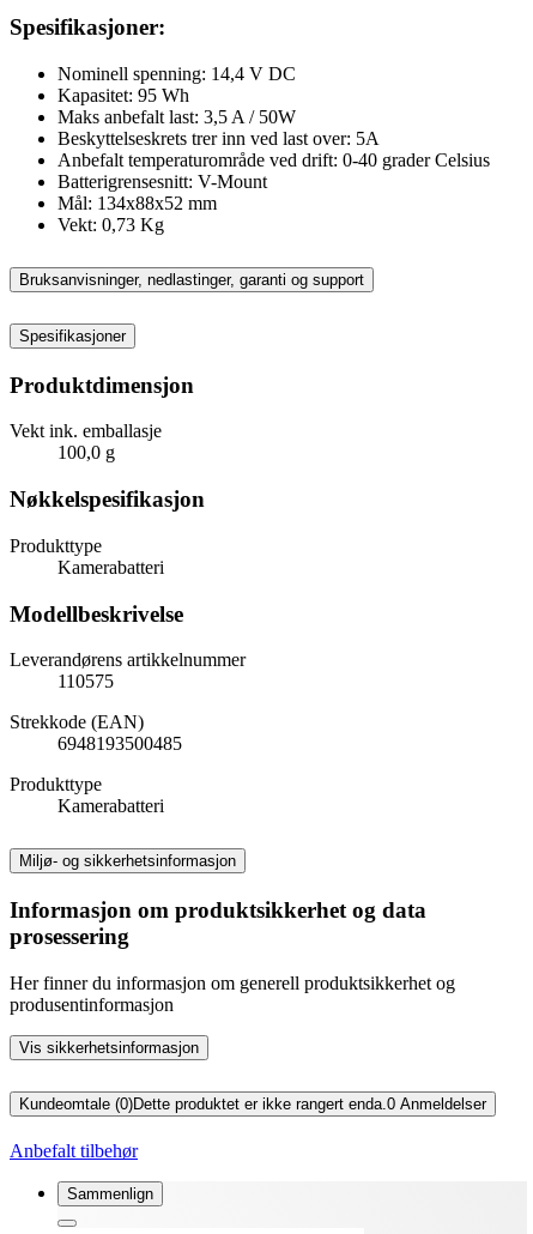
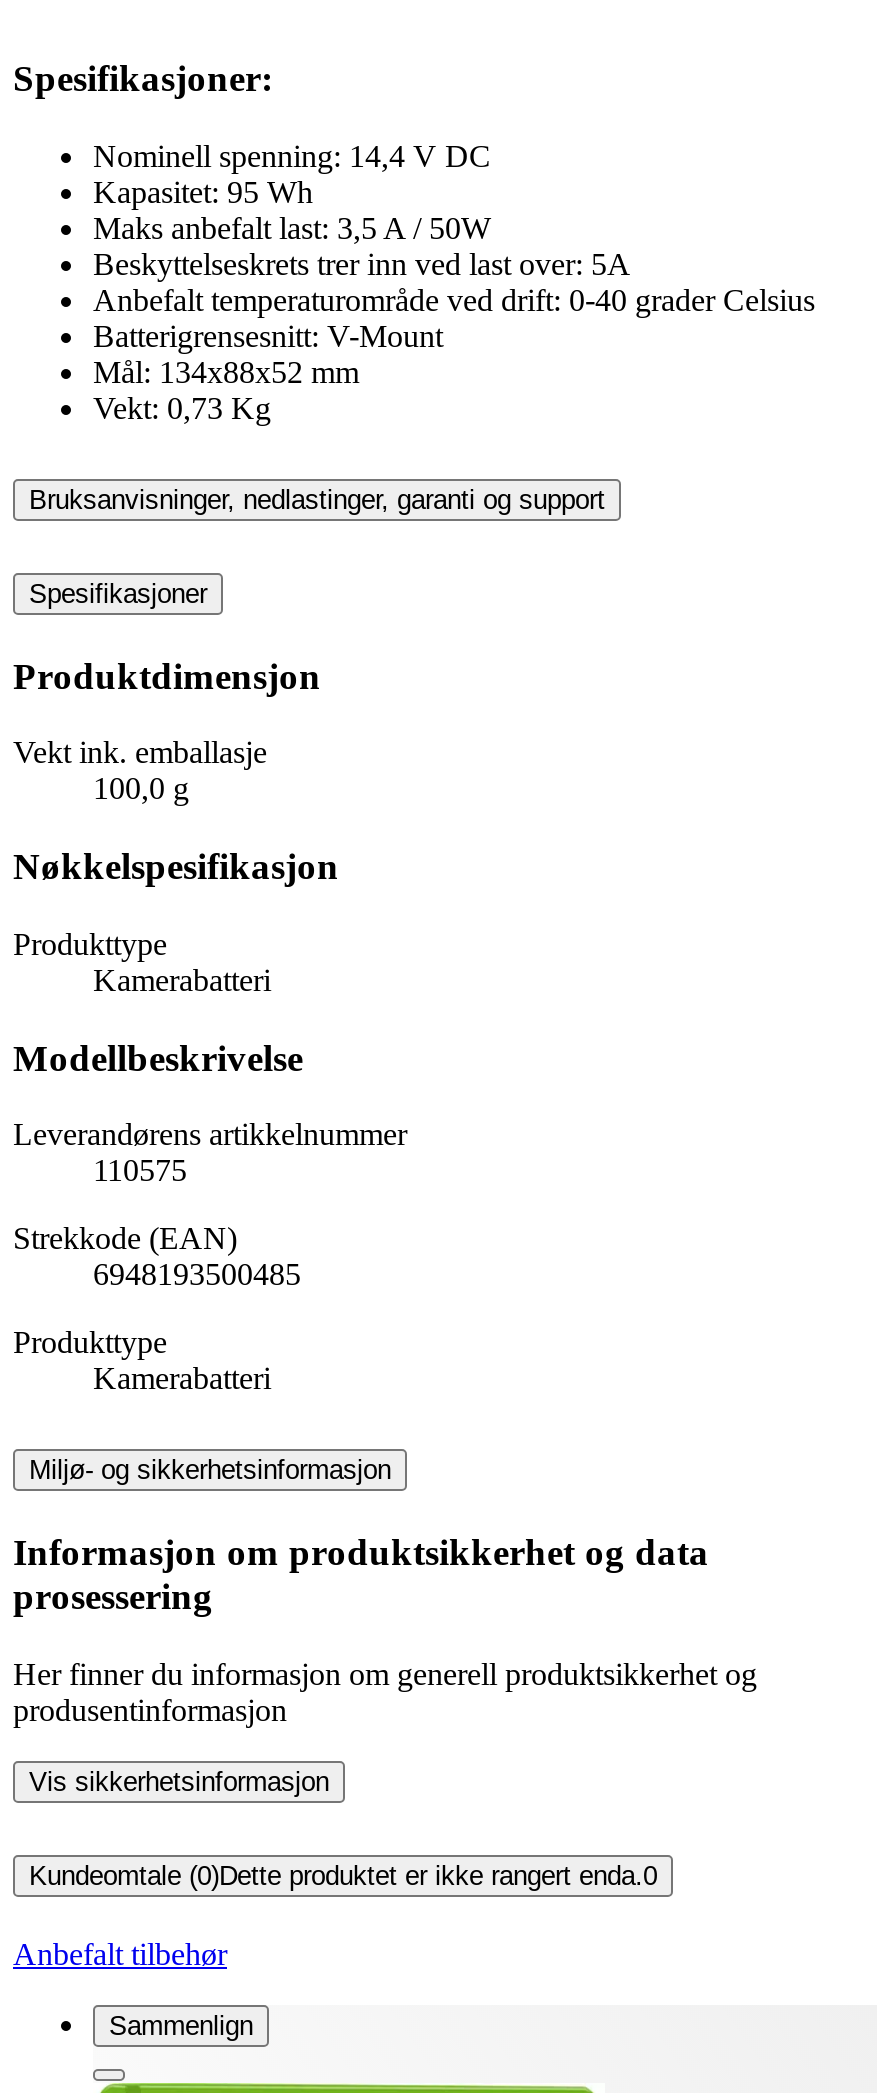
- Kundeomtale (0)Dette produktet er ikke rangert enda.0 Anmeldelser
+ Kundeomtale (0)Dette produktet er ikke rangert enda.0
